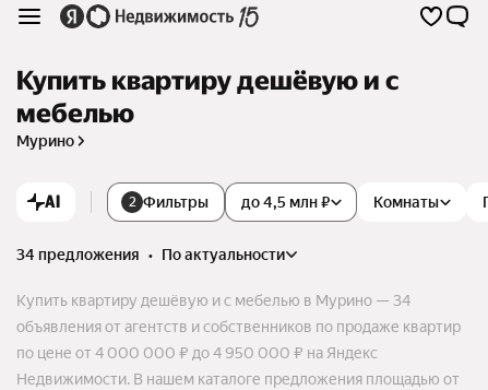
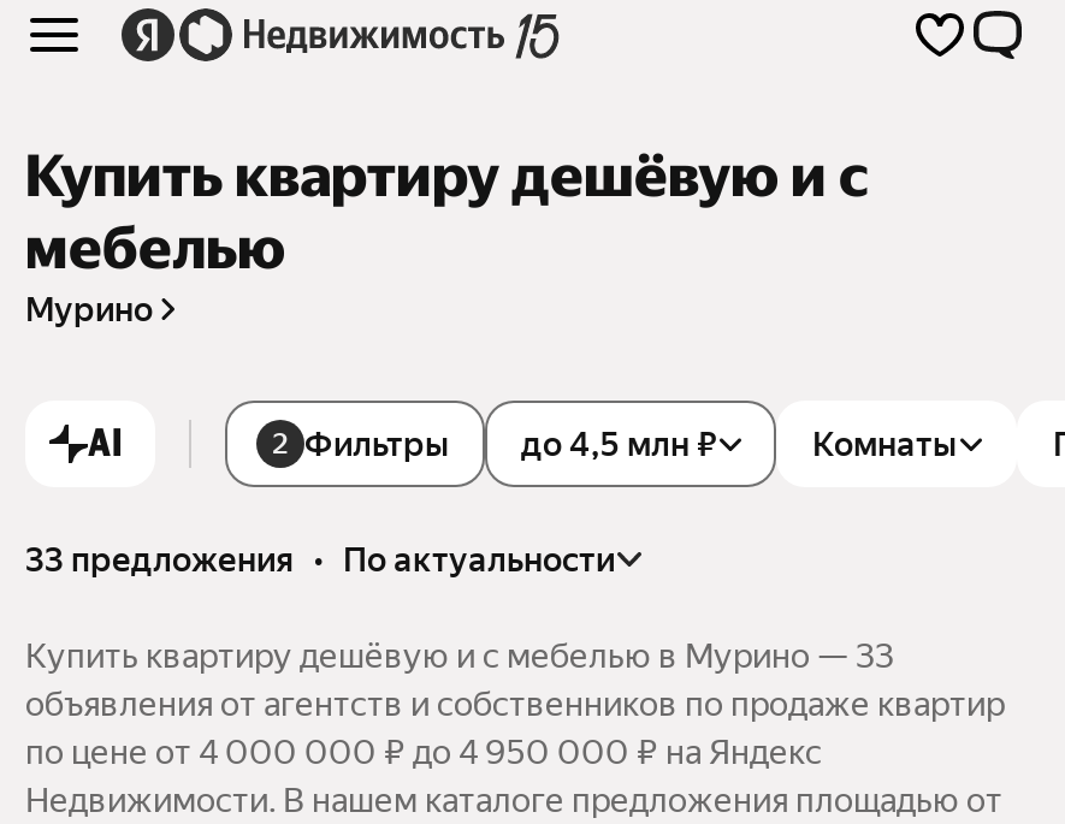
- 34 предложения • по актуальности
+ 33 предложения • по актуальности

- Купить квартиру дешёвую и с мебелью в Мурино — 34
+ Купить квартиру дешёвую и с мебелью в Мурино — 33
